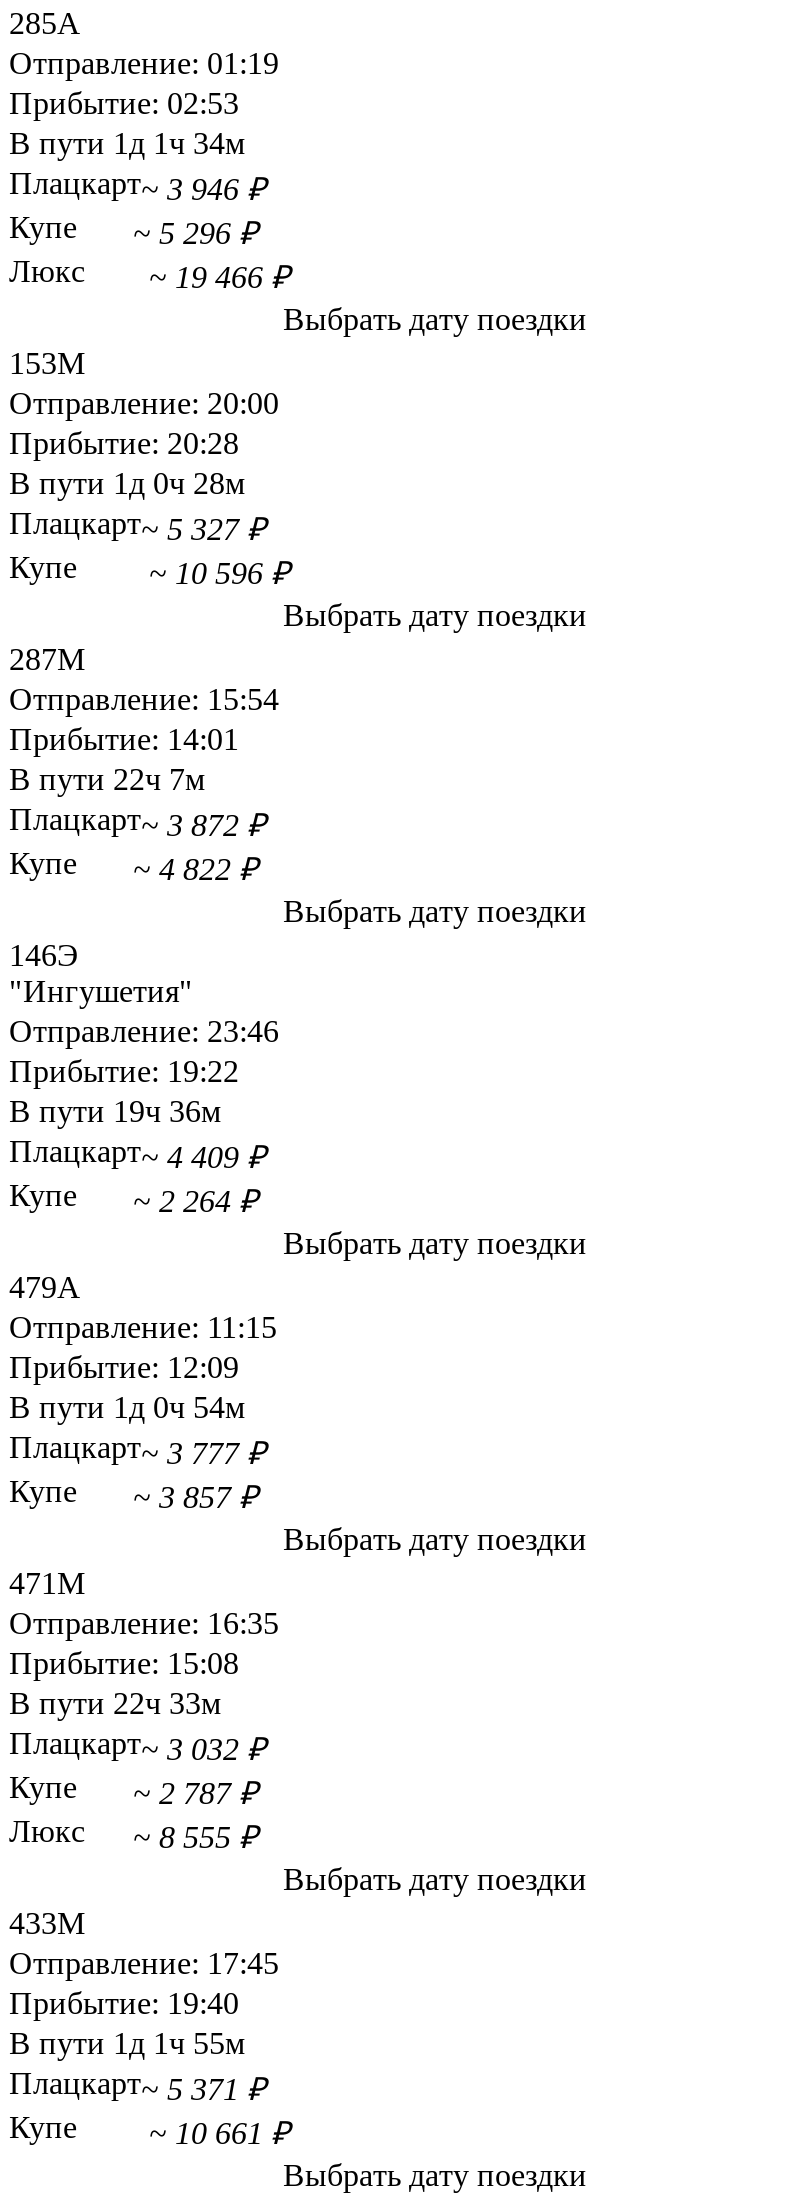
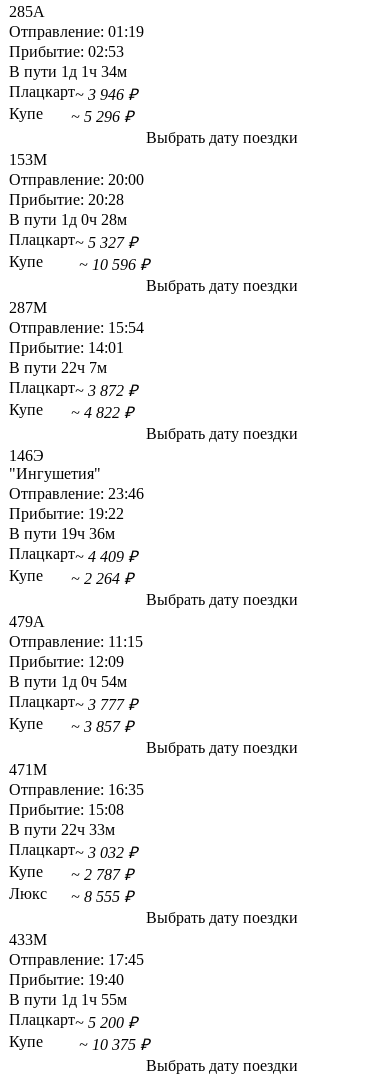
- Люкс
- ~ 19 466 ₽

- Плацкарт~ 5 371 ₽
+ Плацкарт~ 5 200 ₽

- ~ 10 661 ₽
+ ~ 10 375 ₽
